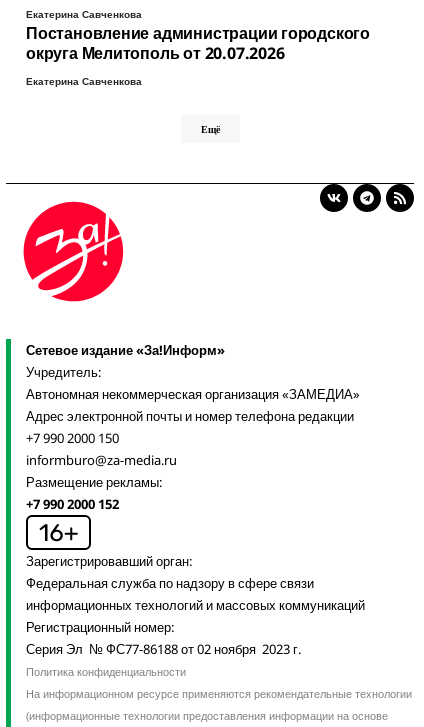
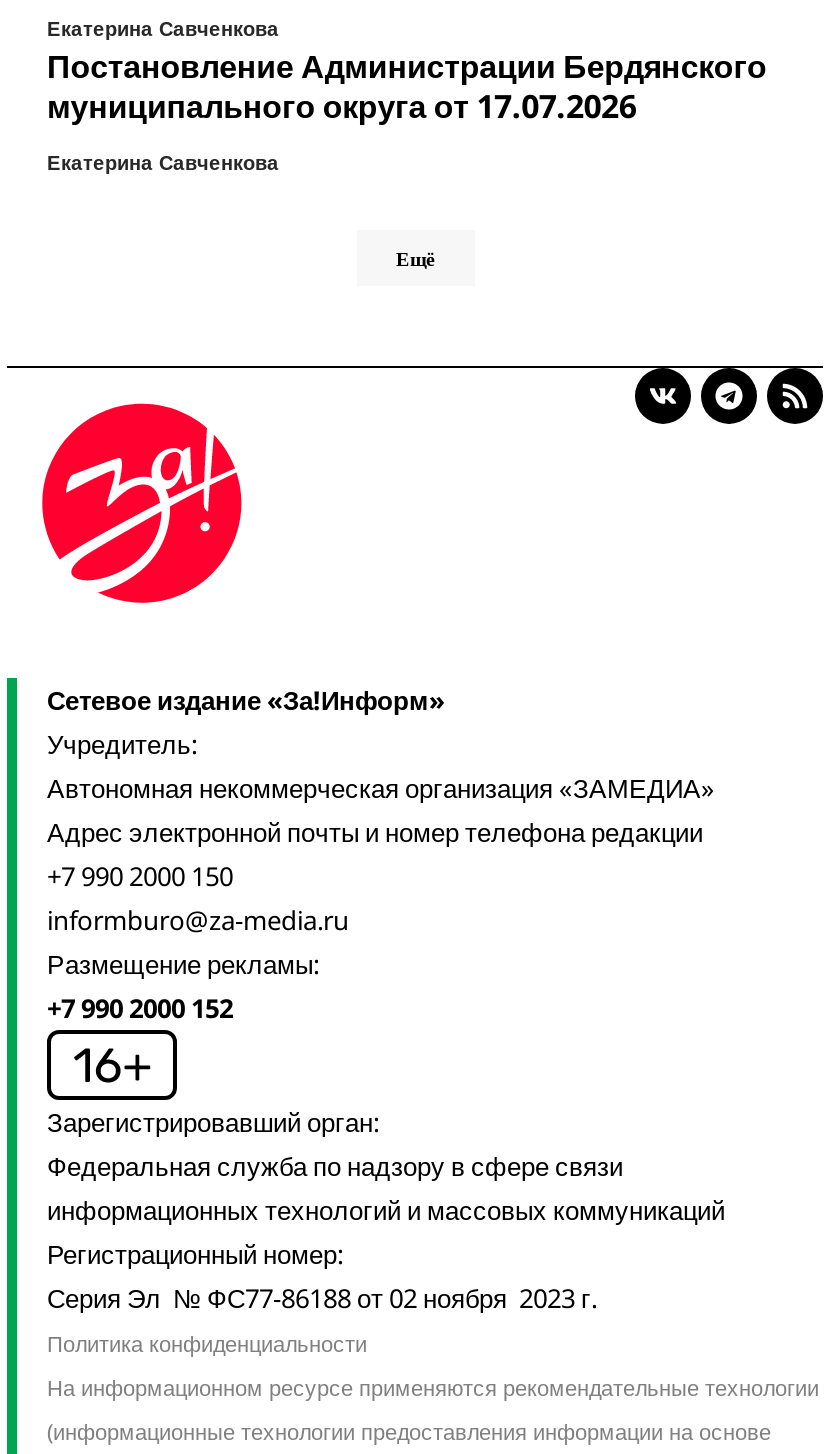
- Постановление администрации городского
+ Постановление Администрации Бердянского

- округа Мелитополь от 20.07.2026
+ муниципального округа от 17.07.2026
